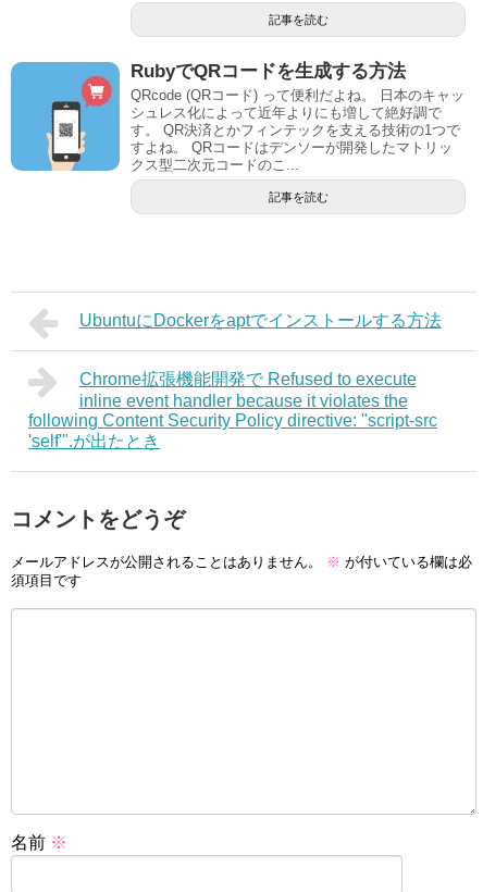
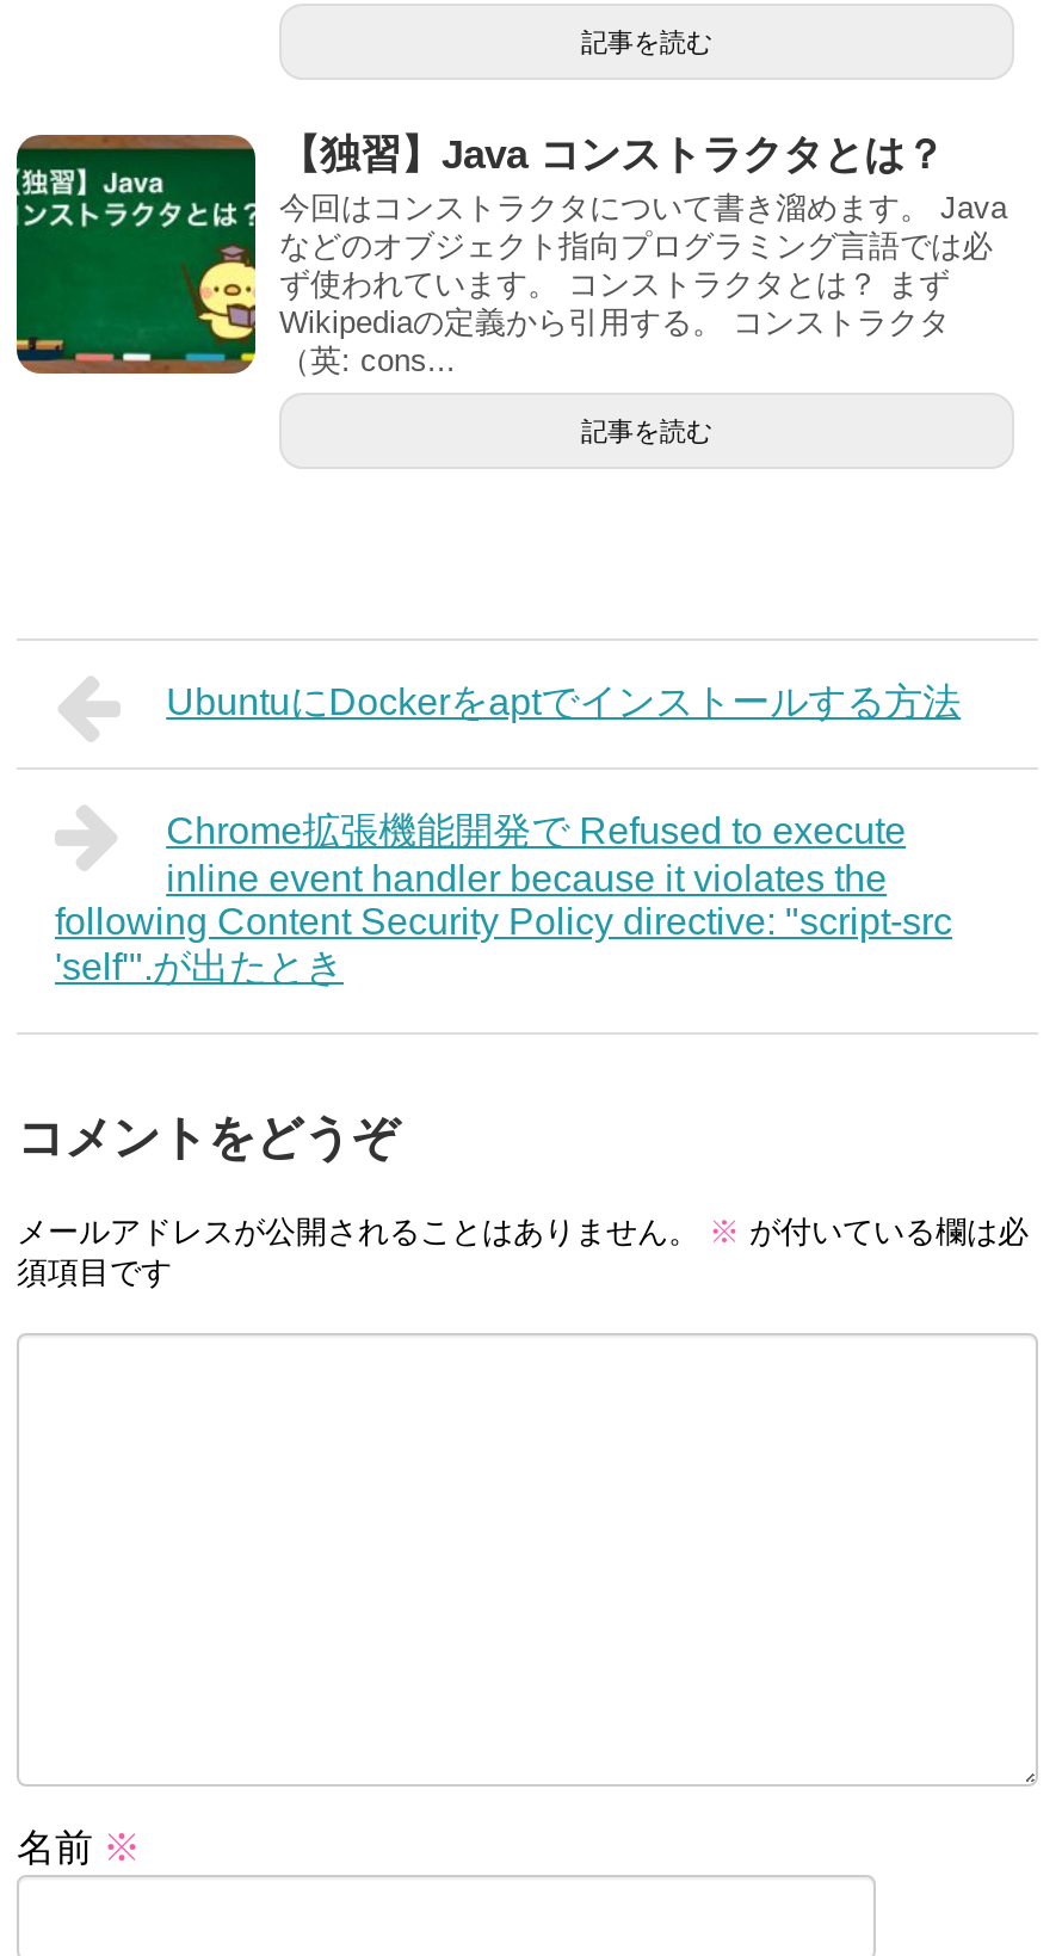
- [image]
- RubyでQRコードを生成する方法
- QRcode (QRコード) って便利だよね。 日本のキャッ
- シュレス化によって近年よりにも増して絶好調で
- す。 QR決済とかフィンテックを支える技術の1つで
- すよね。 QRコードはデンソーが開発したマトリッ
- クス型二次元コードのこ...
+ [image]
+ 【独習】Java コンストラクタとは？
+ 今回はコンストラクタについて書き溜めます。 Java
+ などのオブジェクト指向プログラミング言語では必
+ ず使われています。 コンストラクタとは？ まず
+ Wikipediaの定義から引用する。 コンストラクタ
+ （英: cons...
